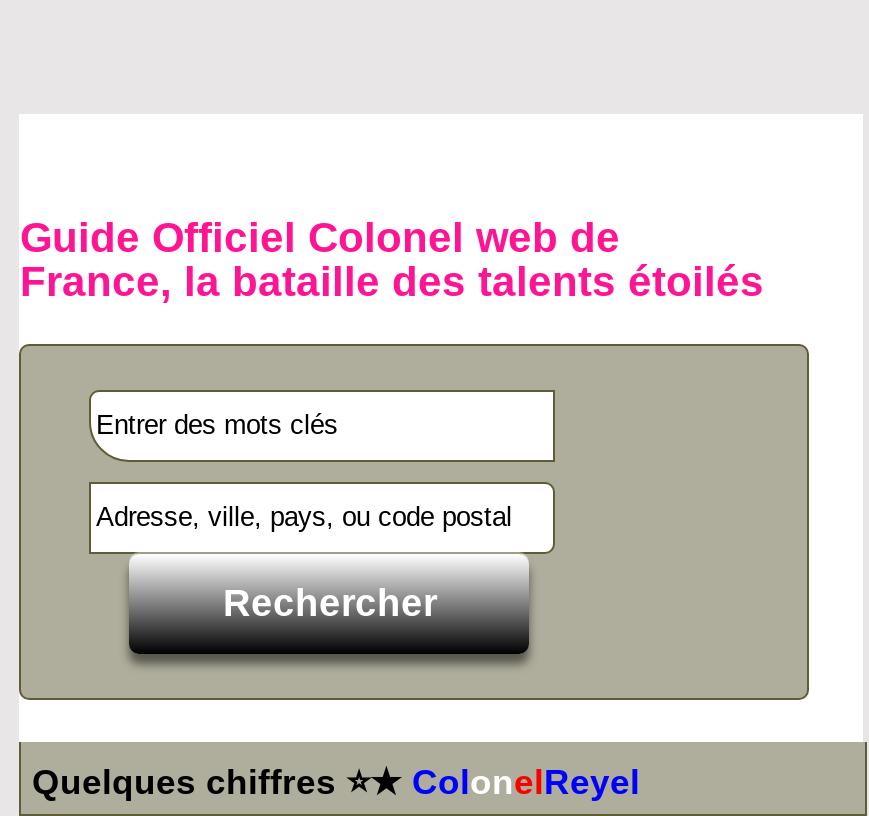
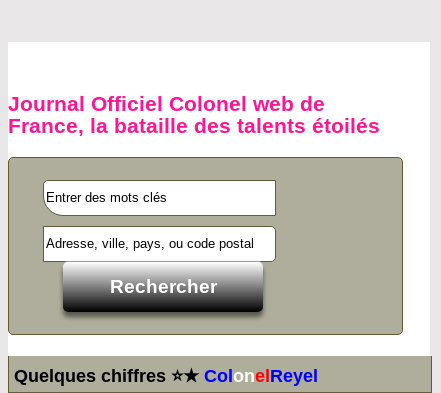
- Guide Officiel Colonel web de
+ Journal Officiel Colonel web de
